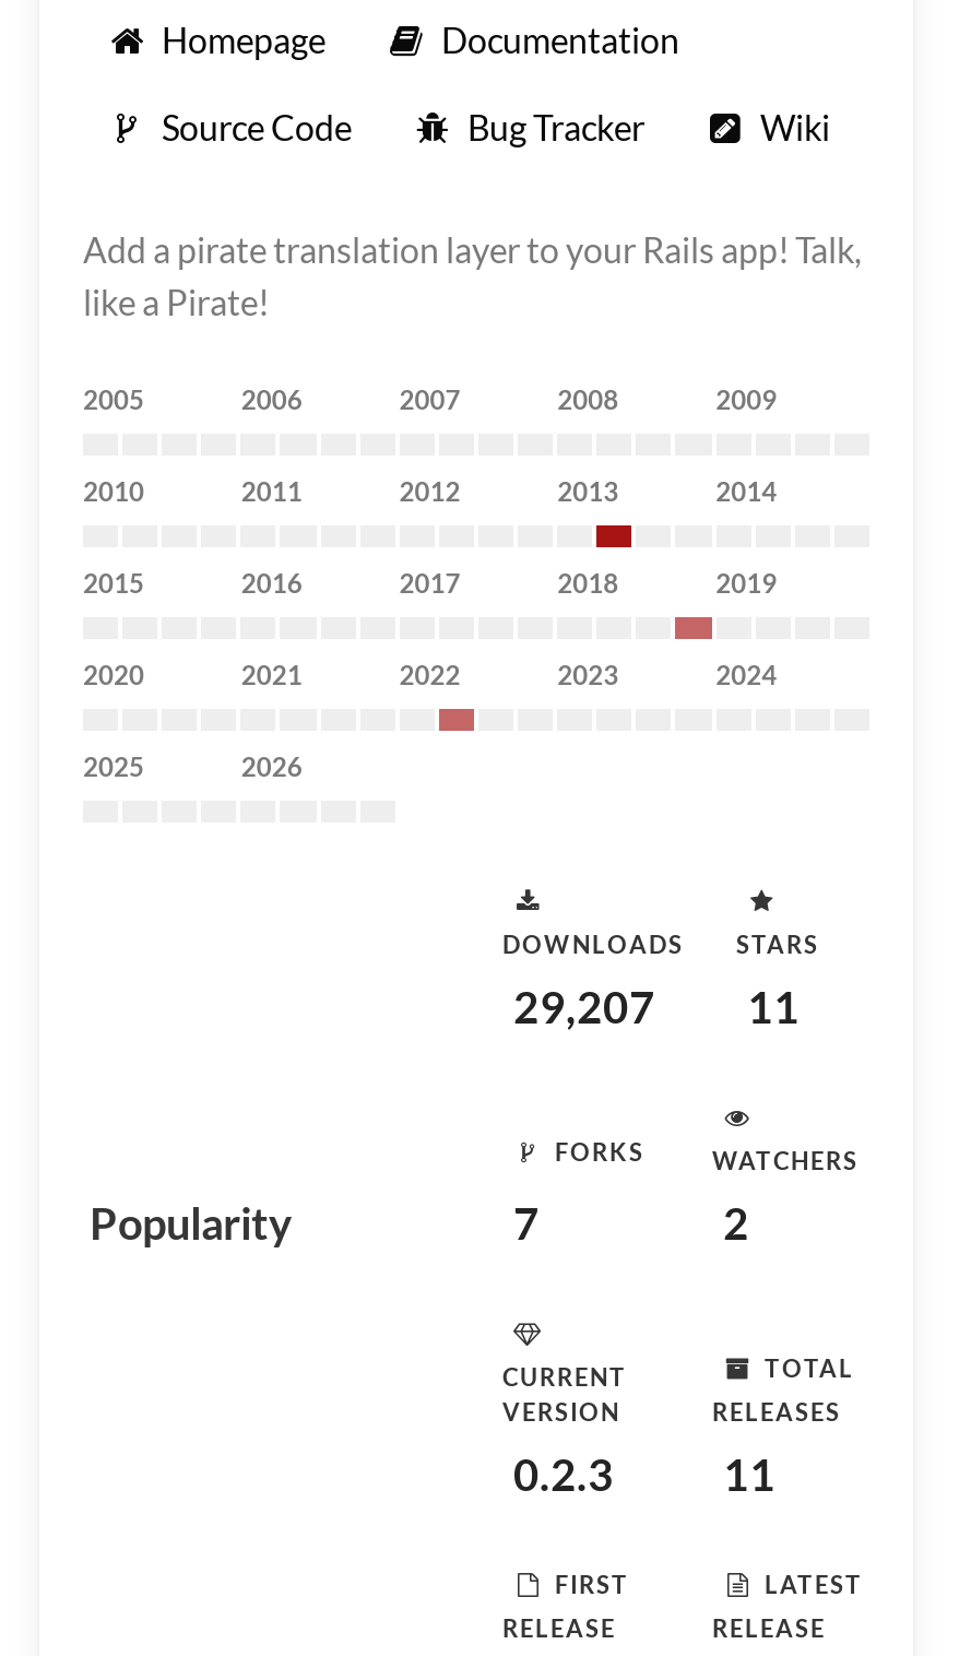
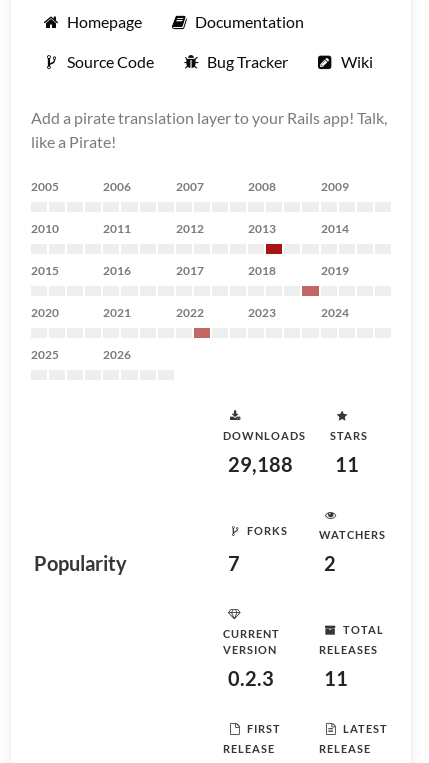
- 29,207 11
+ 29,188 11
